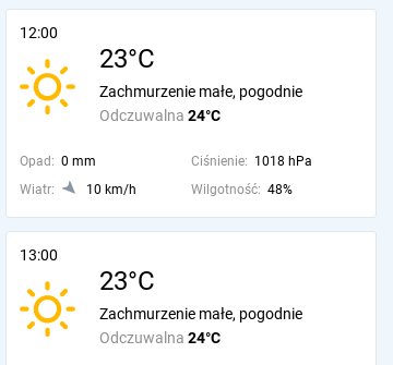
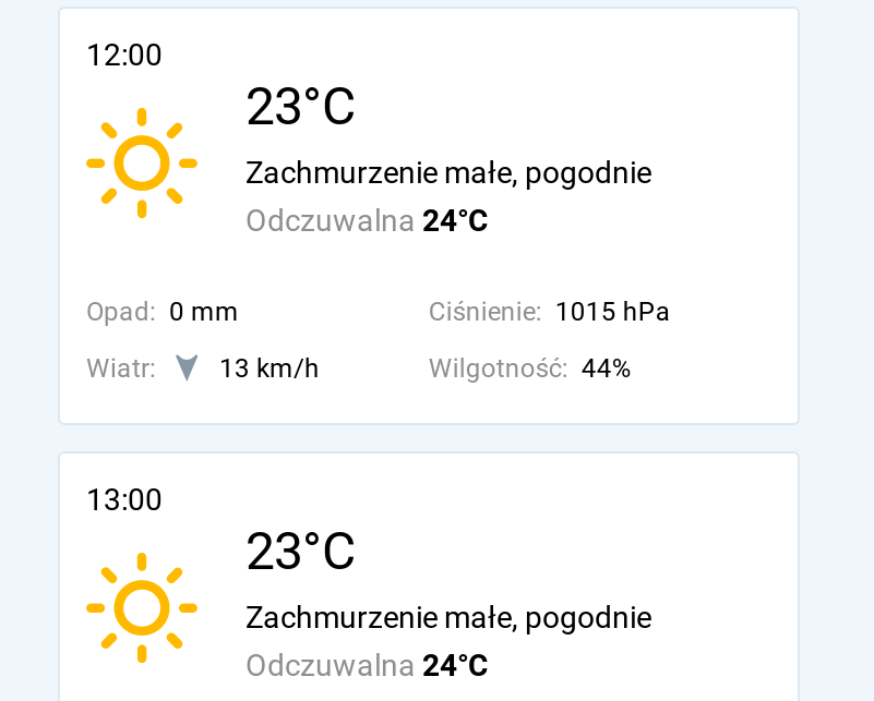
- Ciśnienie: 1018 hPa
+ Ciśnienie: 1015 hPa

- 10 km/h
+ 13 km/h

- Wilgotność: 48%
+ Wilgotność: 44%
